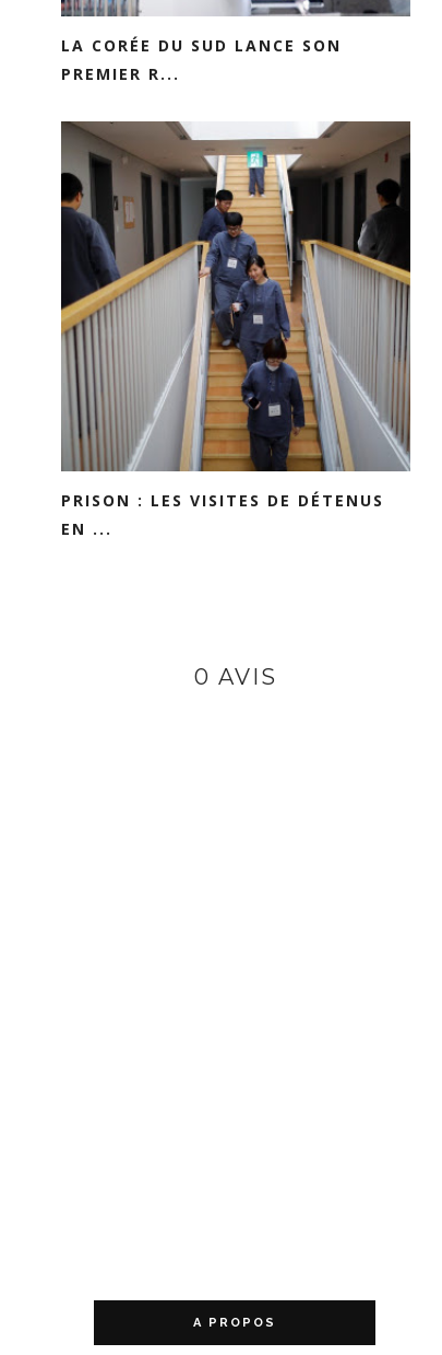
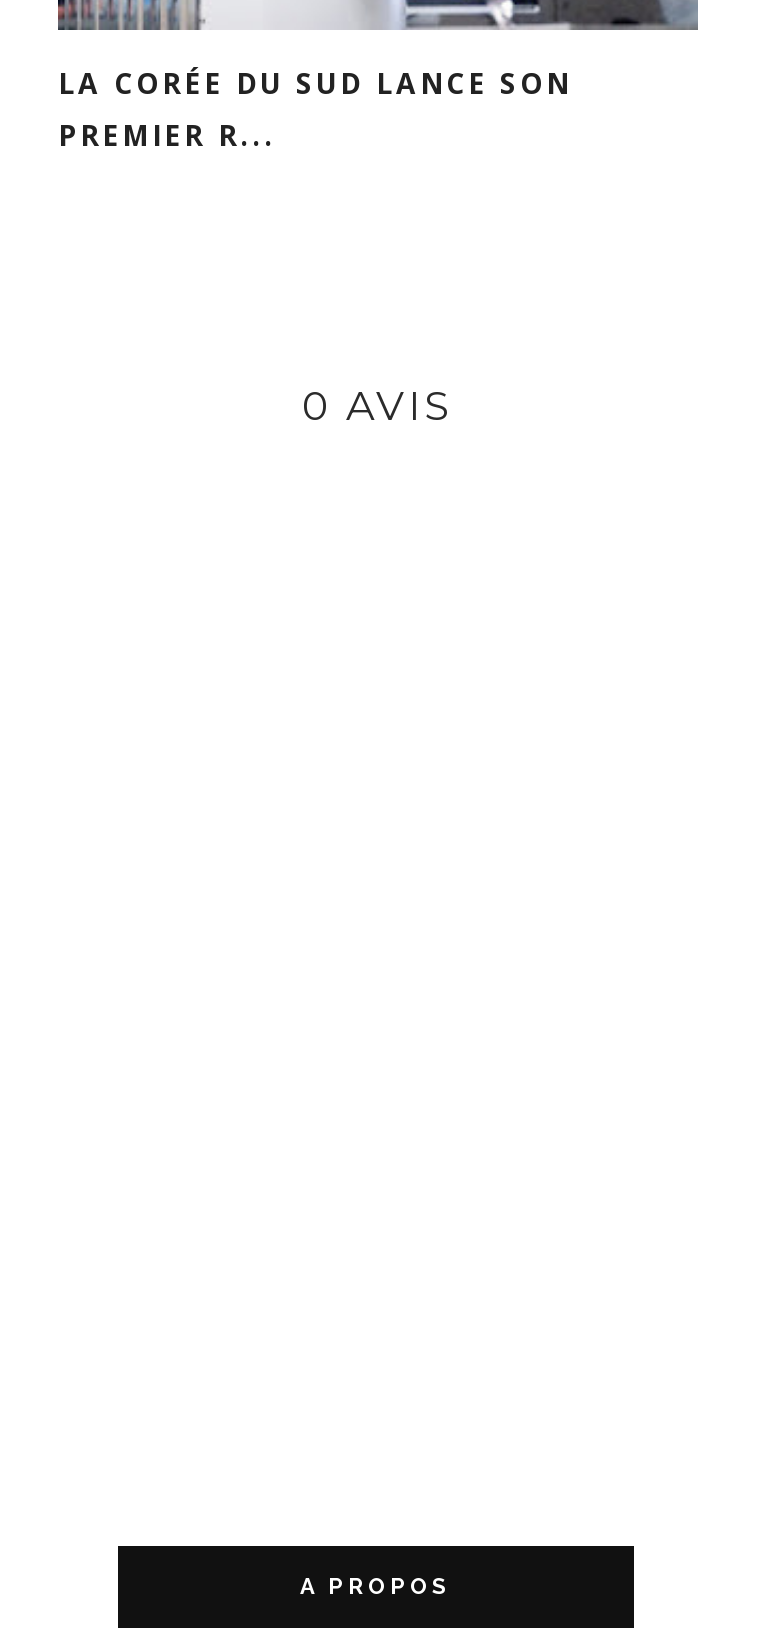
- [image]
- PRISON : LES VISITES DE DÉTENUS
- EN ...
